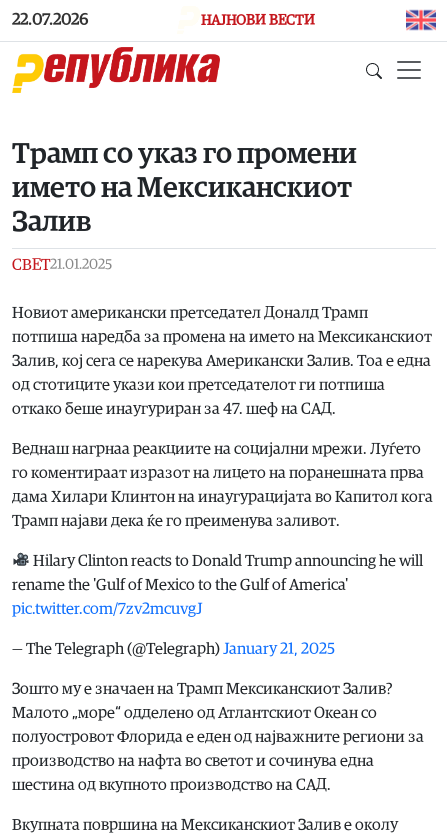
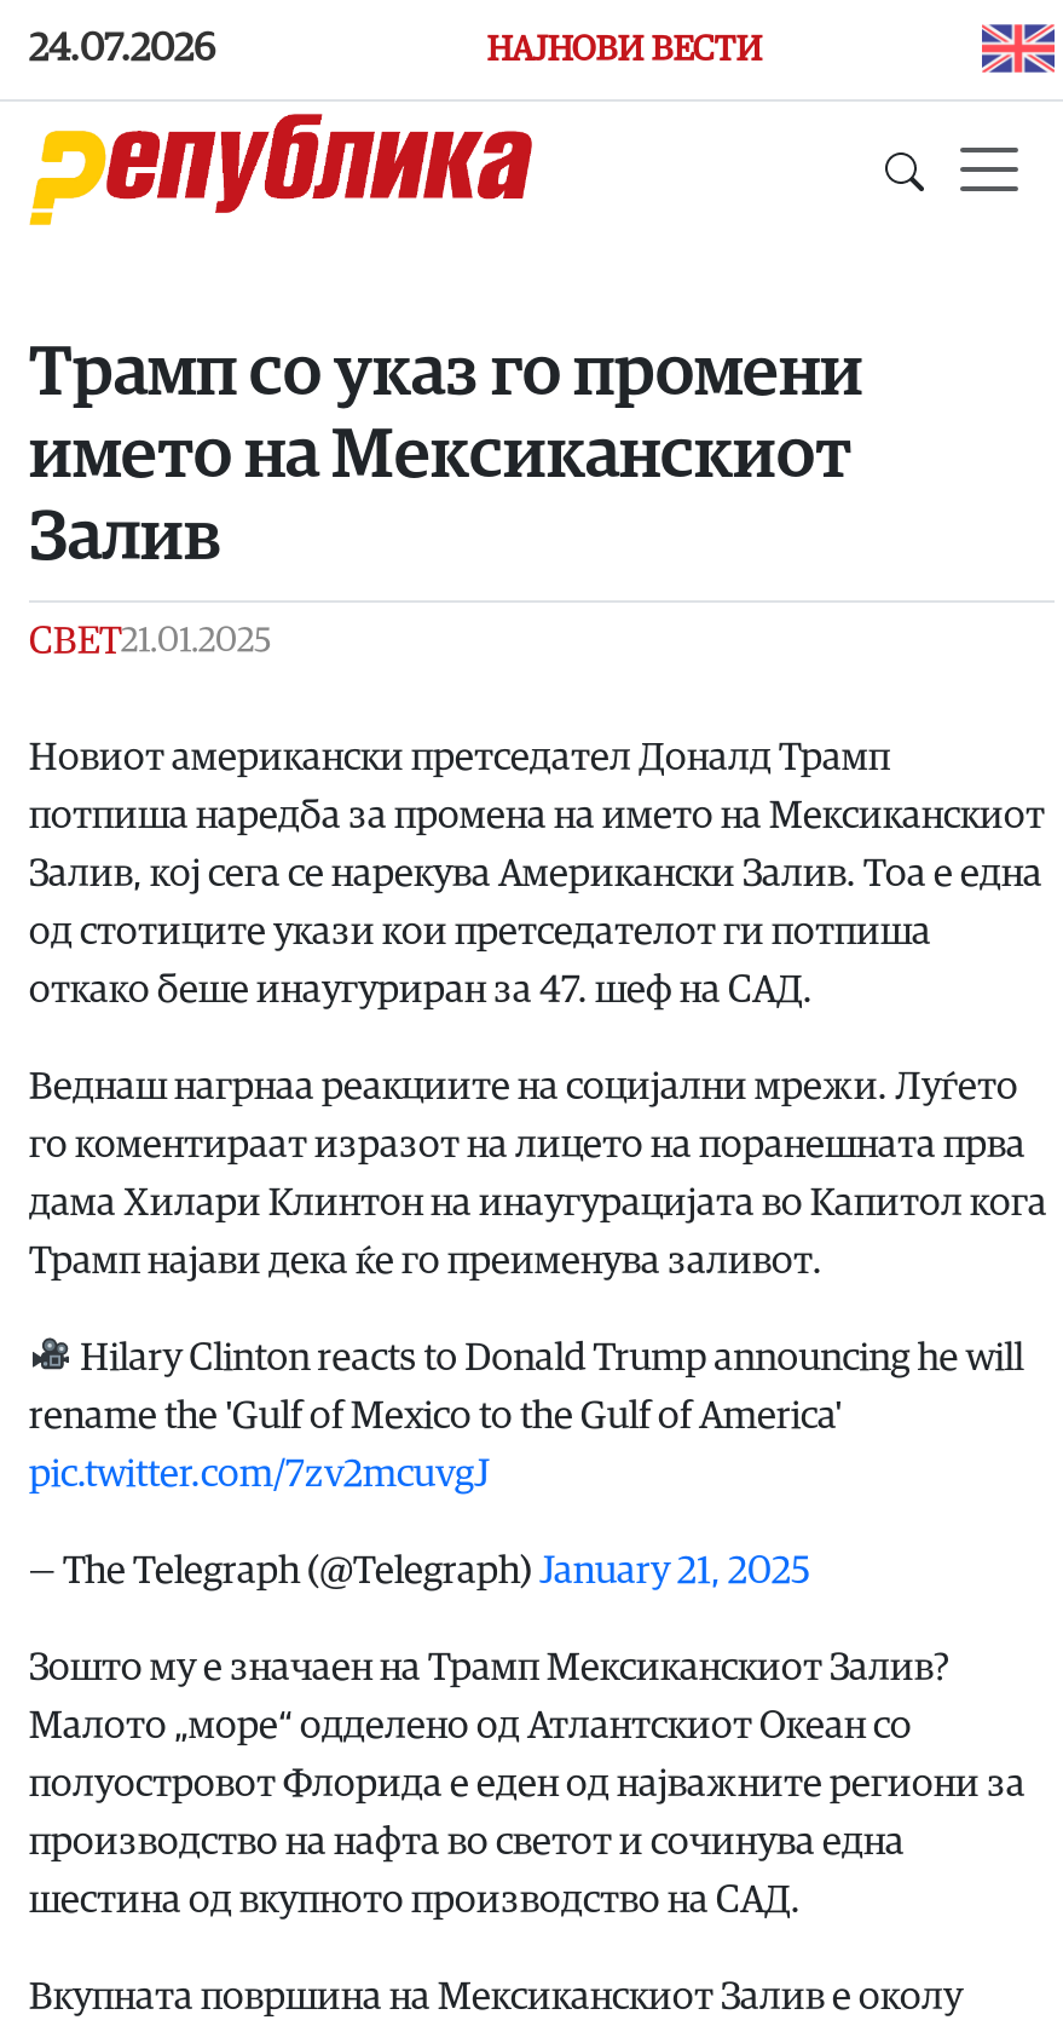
- 22.07.2026
+ 24.07.2026
